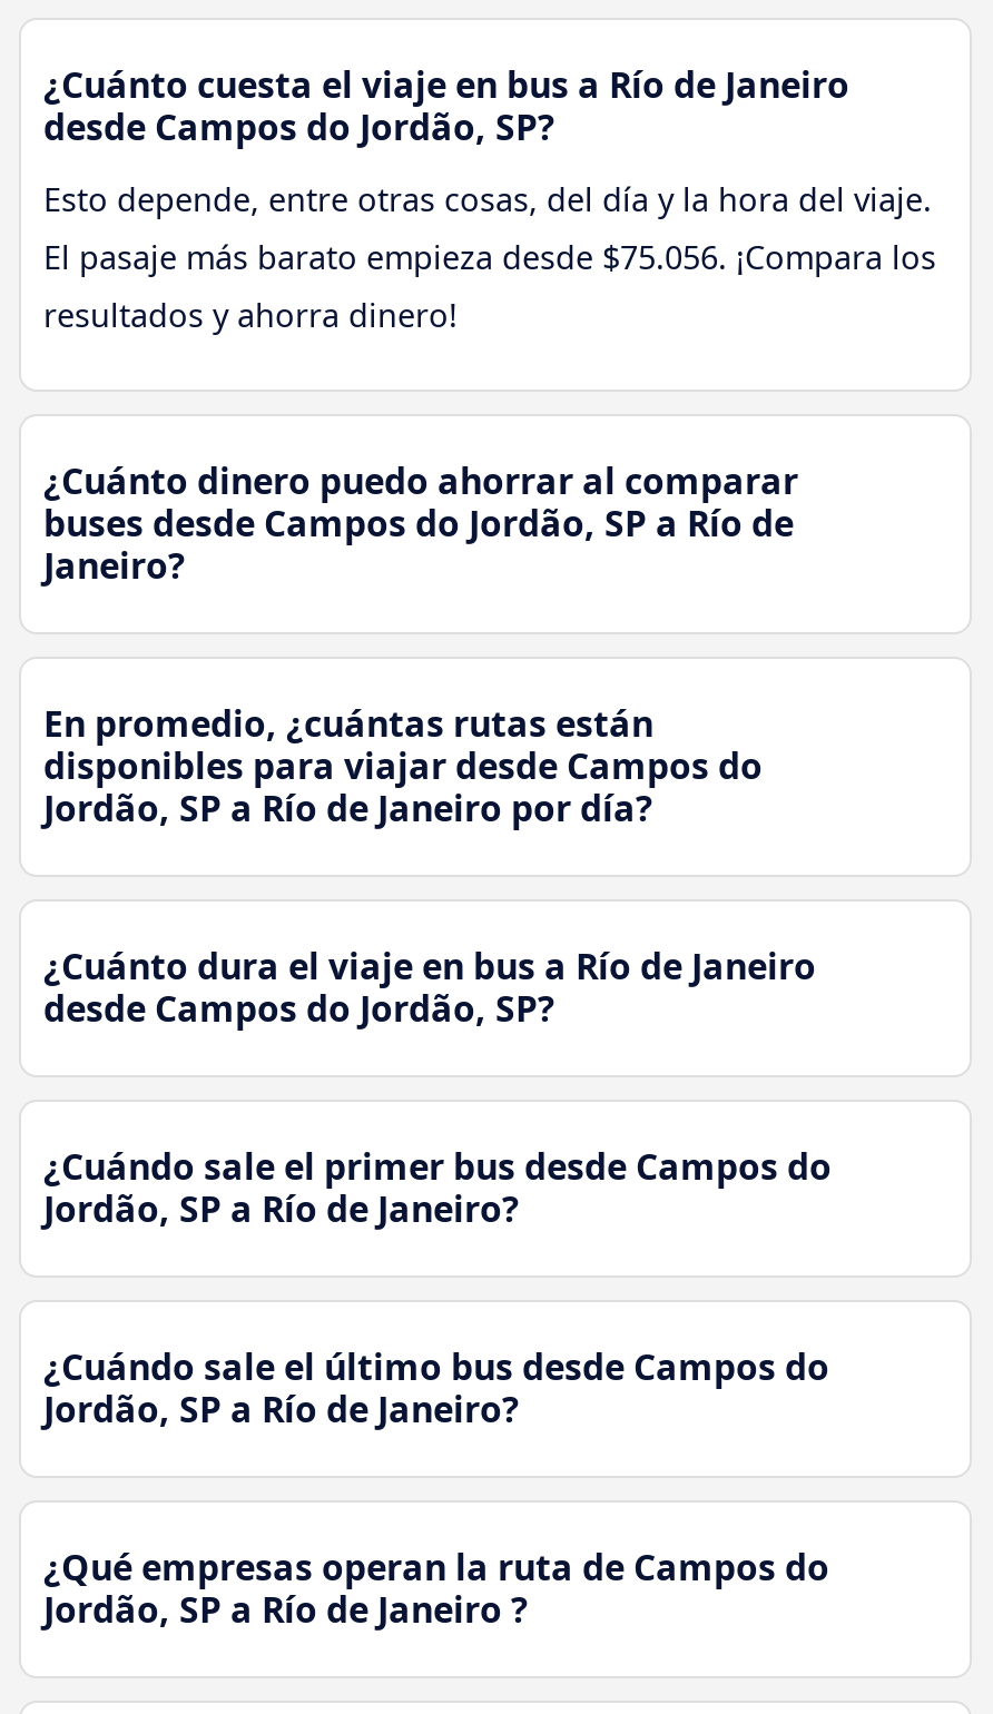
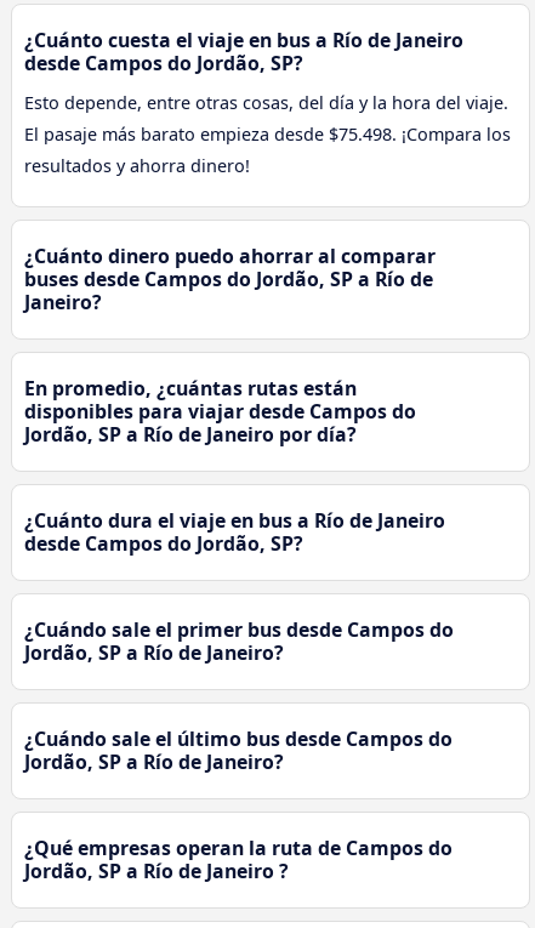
- El pasaje más barato empieza desde $75.056. ¡Compara los
+ El pasaje más barato empieza desde $75.498. ¡Compara los
